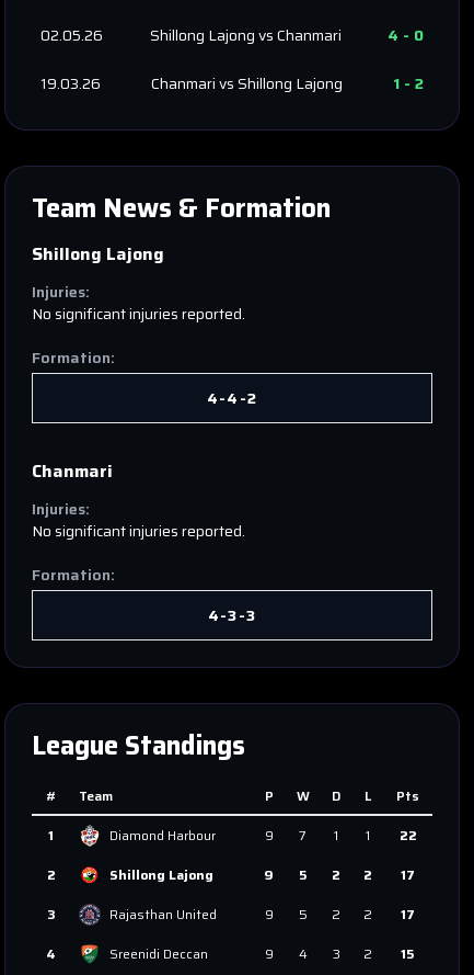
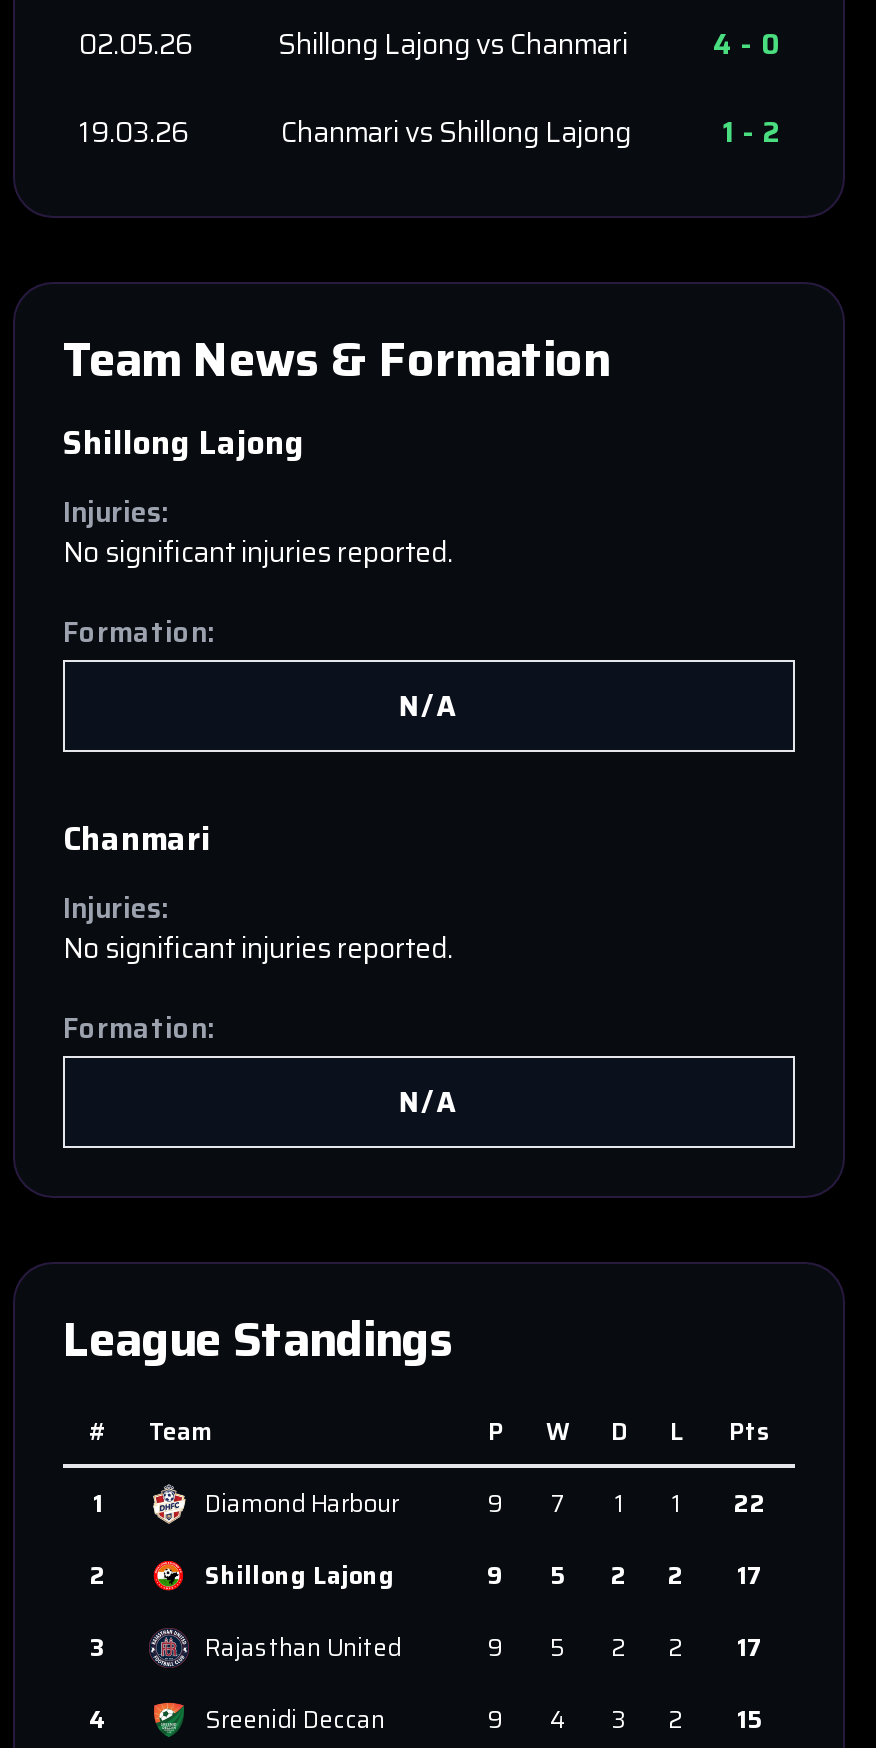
- 4-4-2
+ N/A

- 4-3-3
+ N/A
